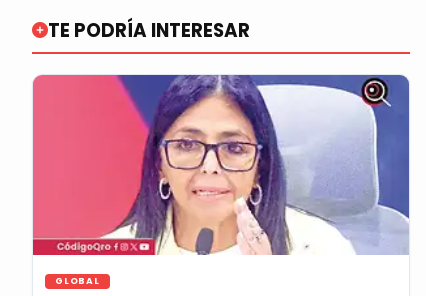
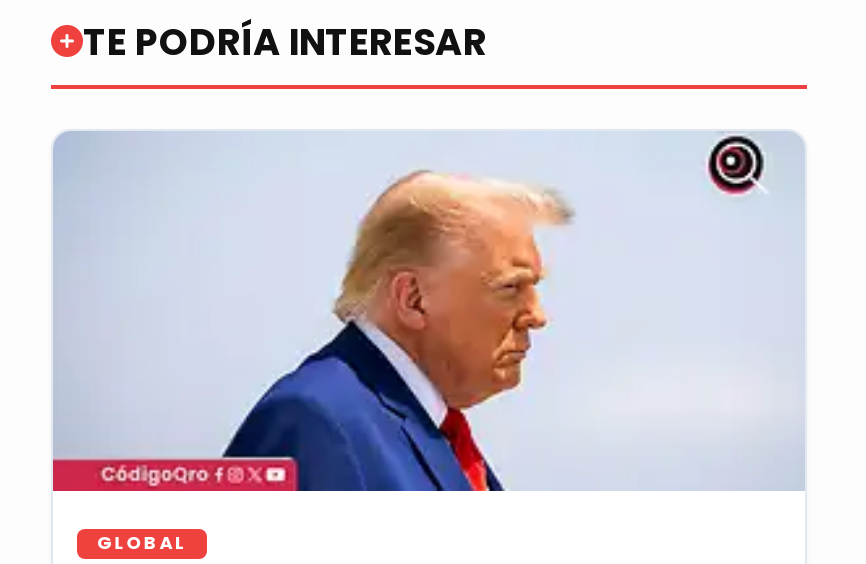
- [image]
+ [image]
